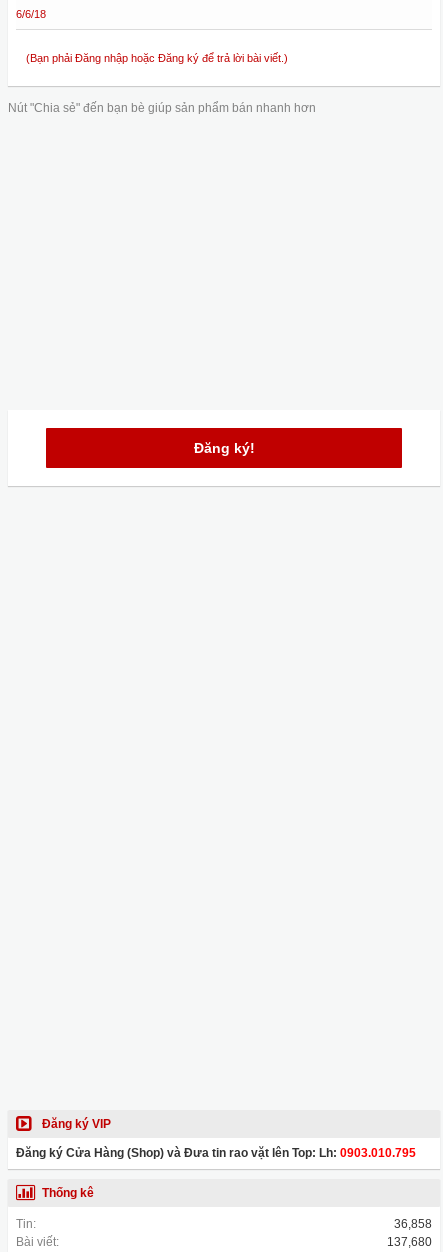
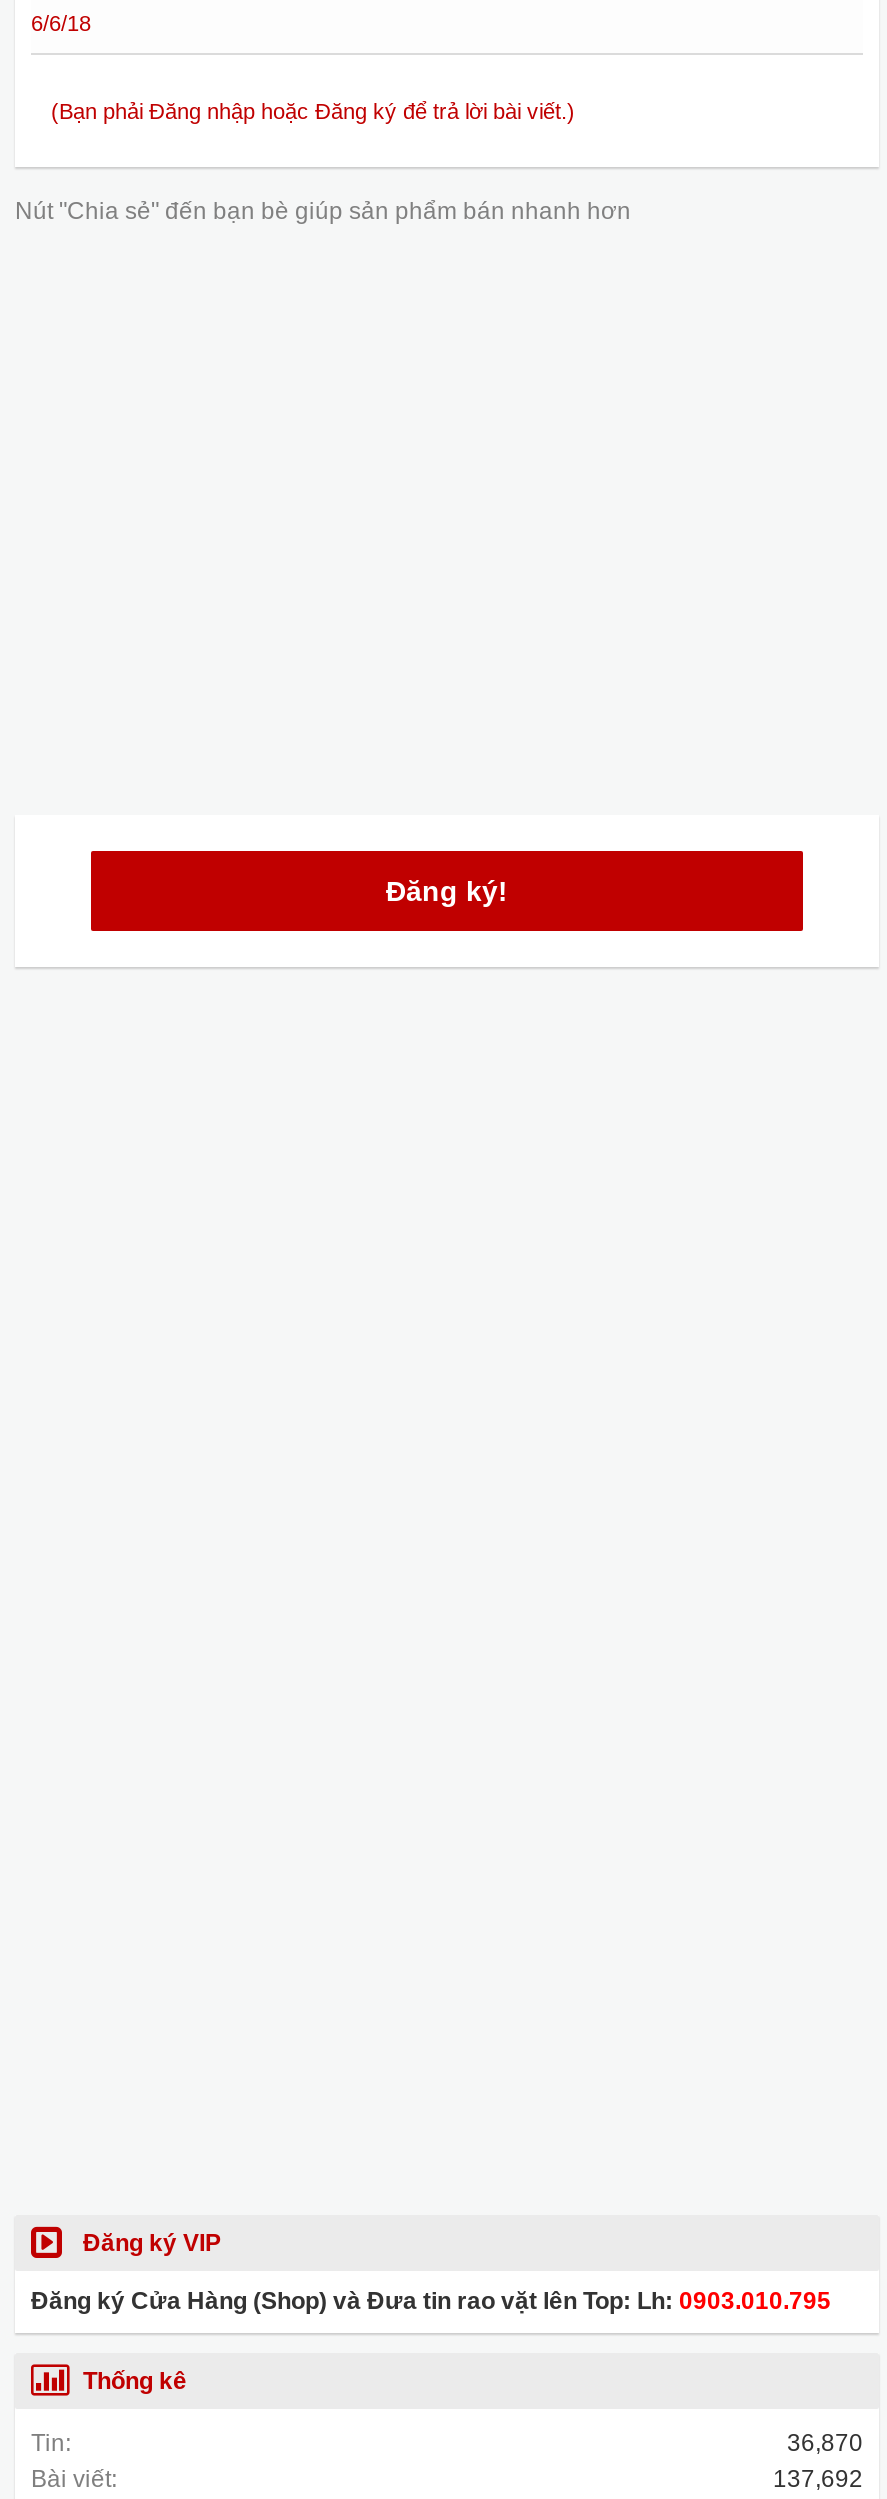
- 36,858
+ 36,870

- 137,680
+ 137,692
